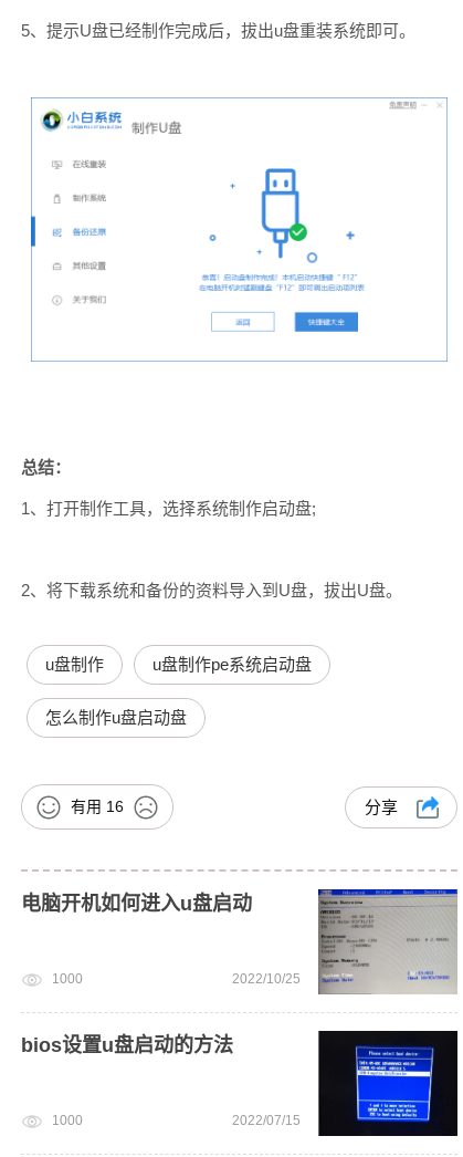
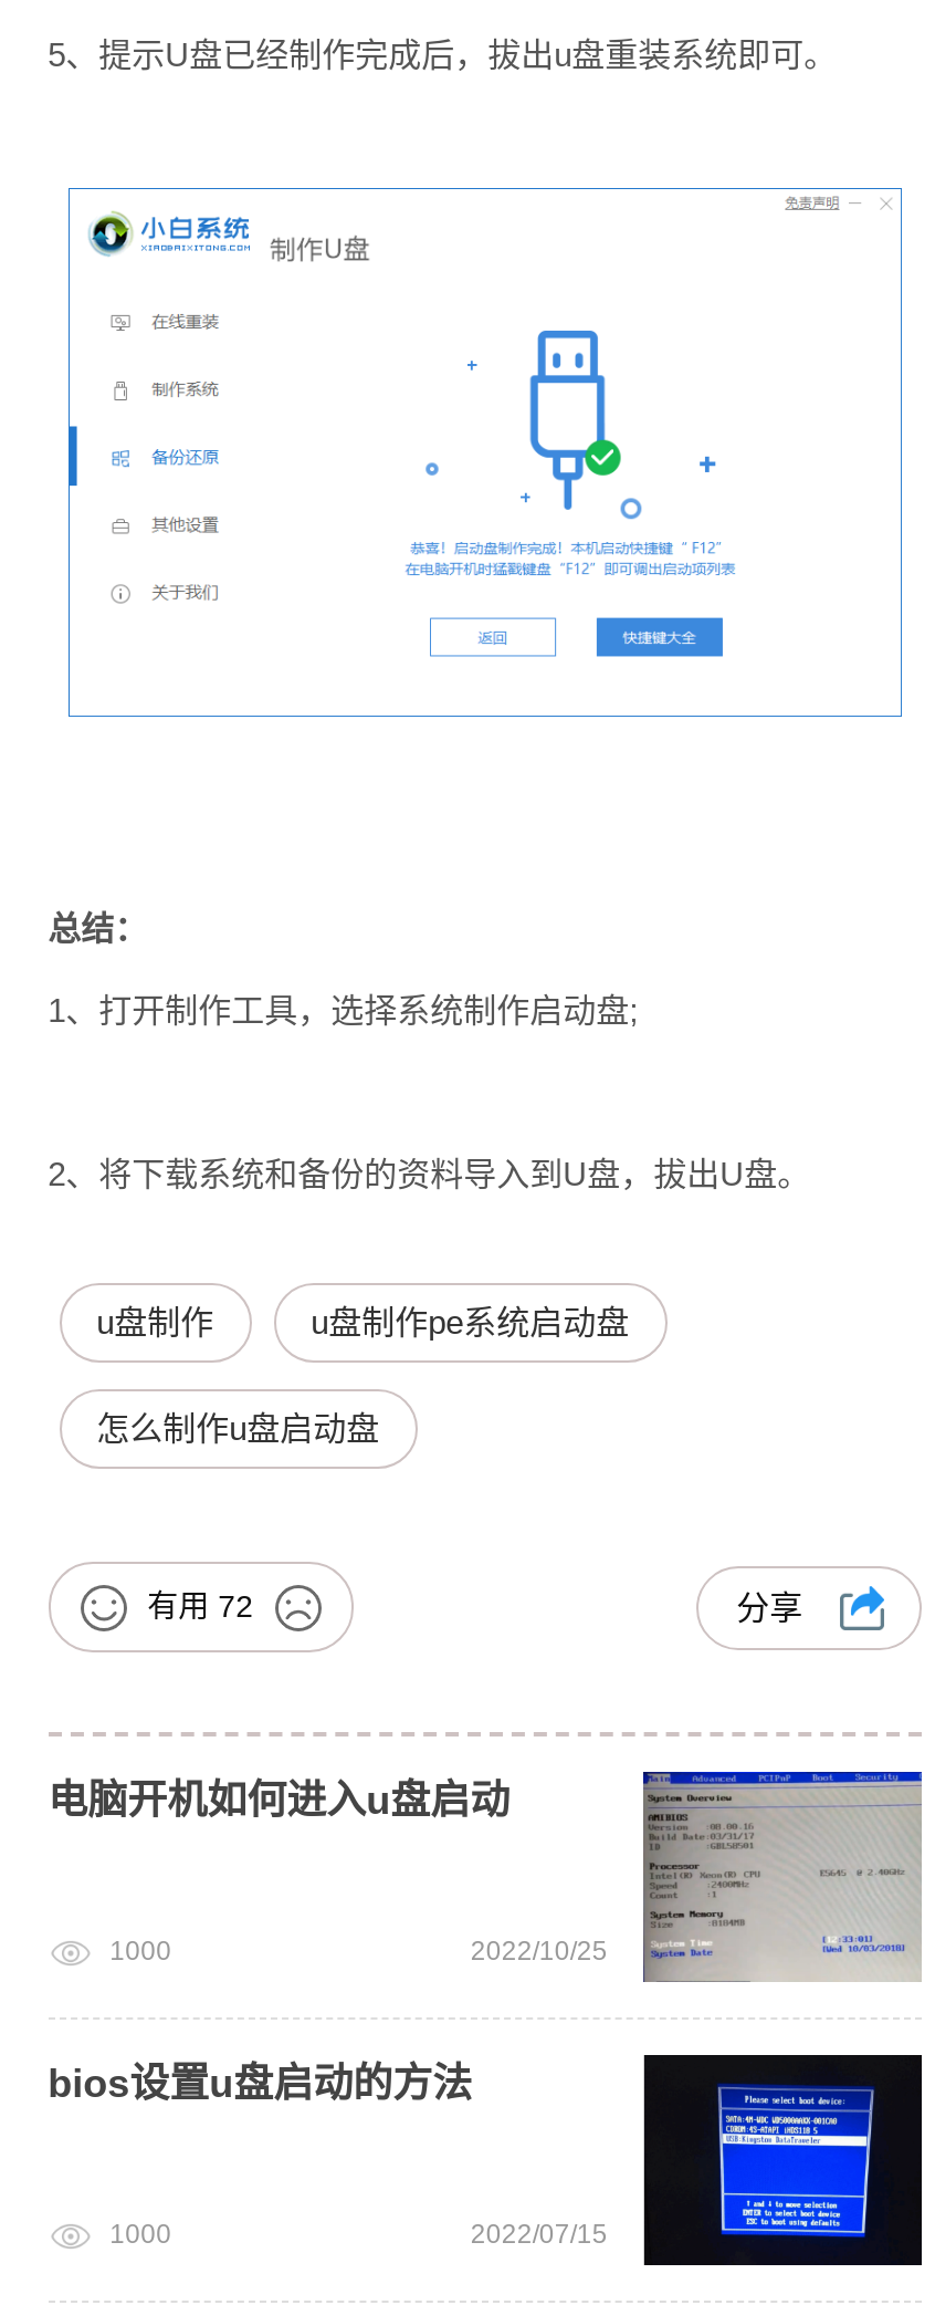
- 有用 16
+ 有用 72
